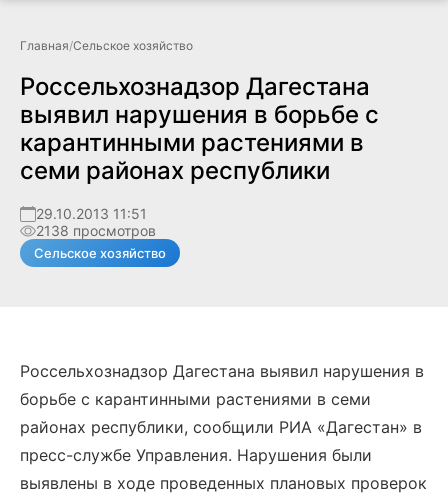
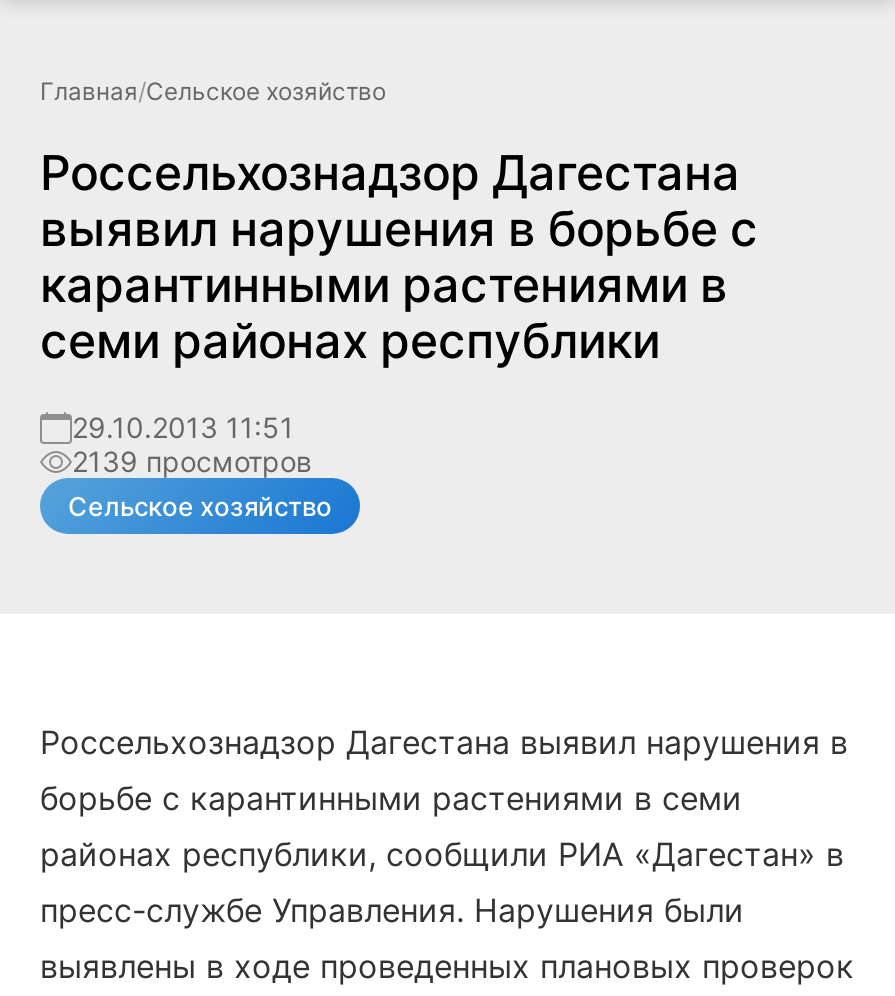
- 2138 просмотров
+ 2139 просмотров
